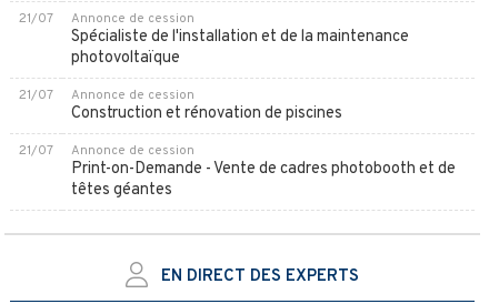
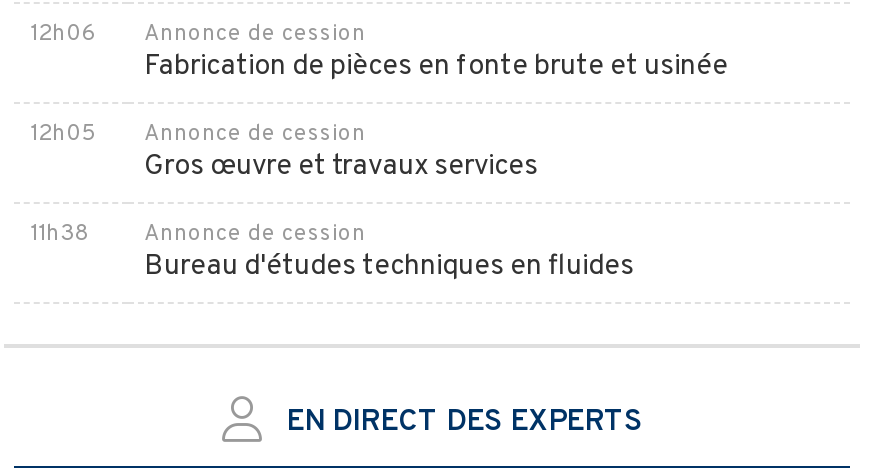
- 21/07 Annonce de cession
+ 12h06 Annonce de cession

- Spécialiste de l'installation et de la maintenance
- photovoltaïque
+ Fabrication de pièces en fonte brute et usinée

- 21/07 Annonce de cession
+ 12h05 Annonce de cession

- Construction et rénovation de piscines
+ Gros œuvre et travaux services

- 21/07 Annonce de cession
+ 11h38 Annonce de cession

- Print-on-Demande - Vente de cadres photobooth et de
- têtes géantes
+ Bureau d'études techniques en fluides
